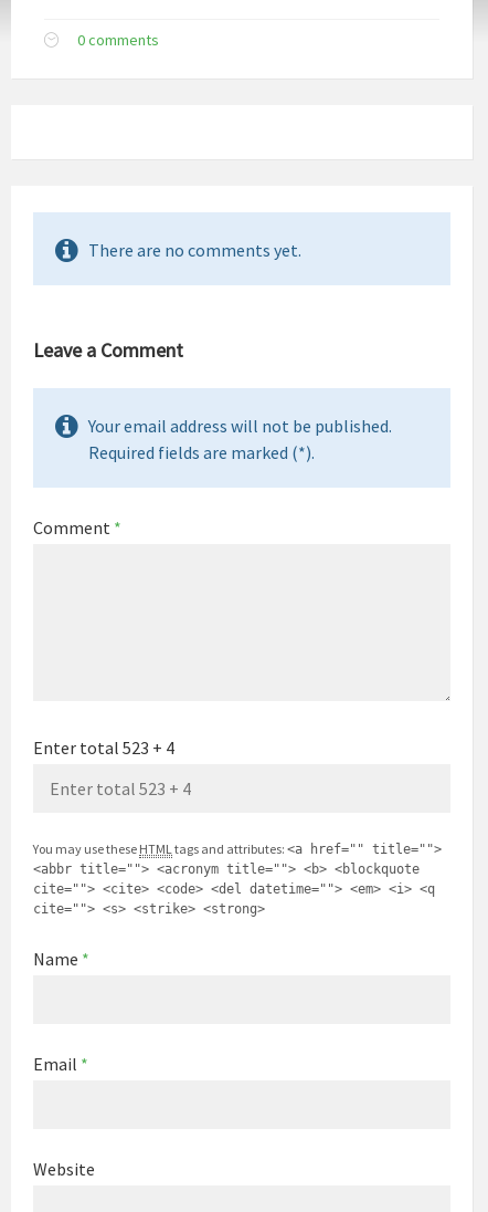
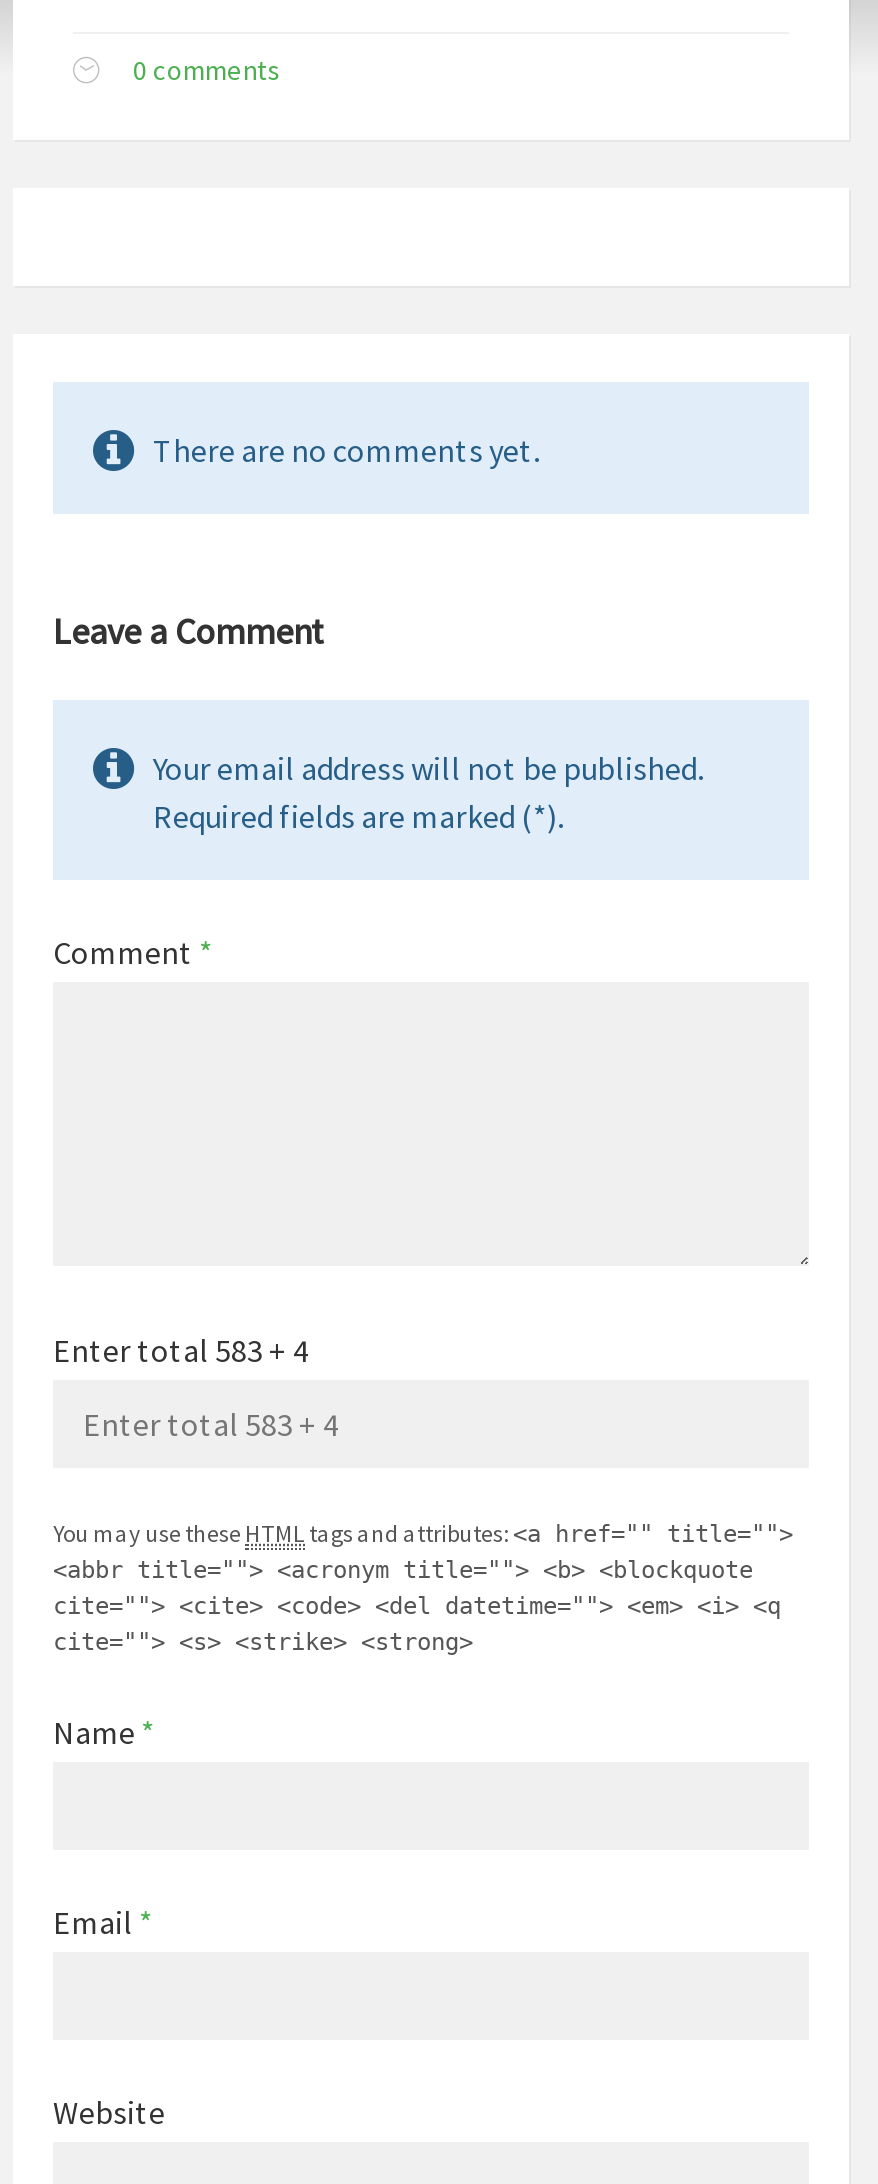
- Enter total 523 + 4
+ Enter total 583 + 4
